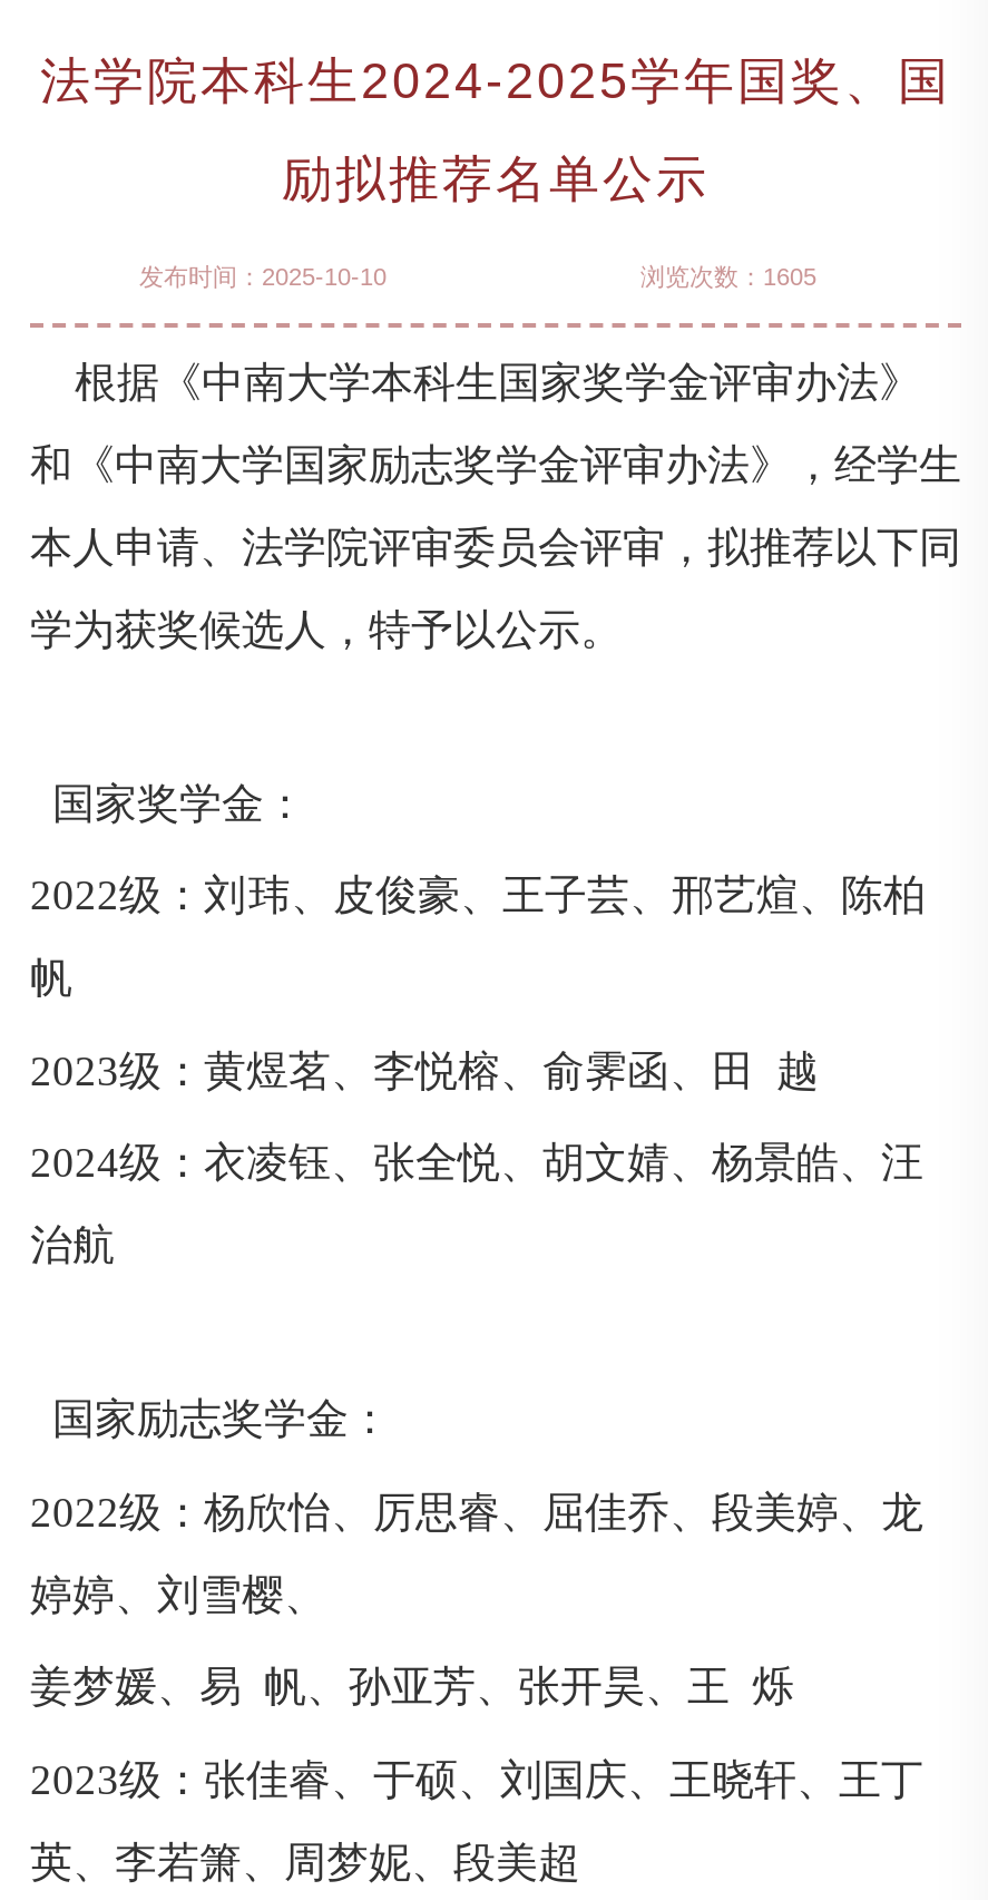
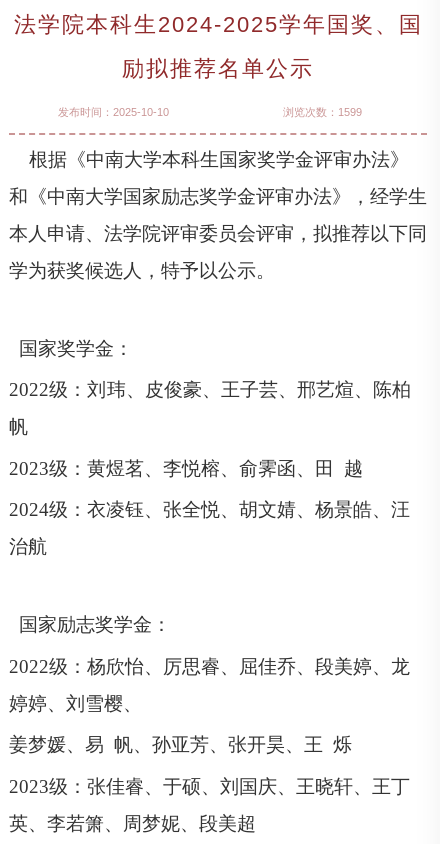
- 浏览次数：1605
+ 浏览次数：1599
